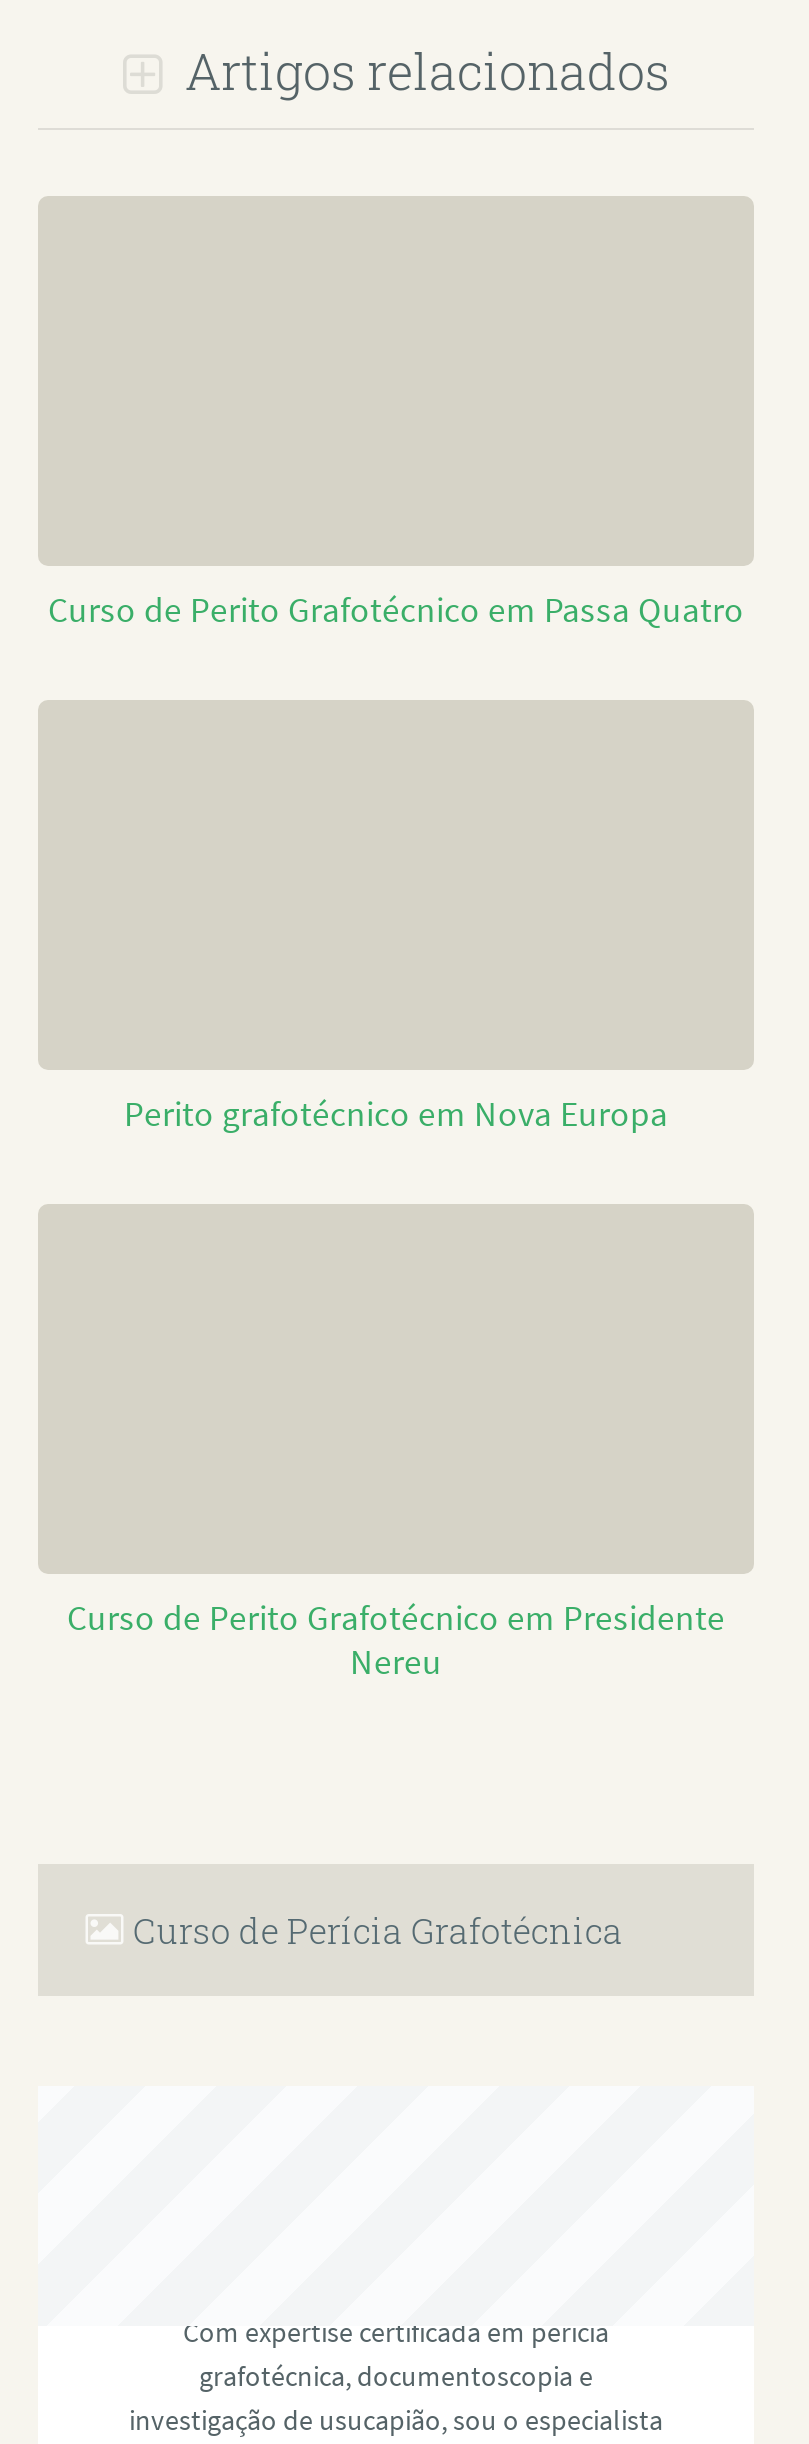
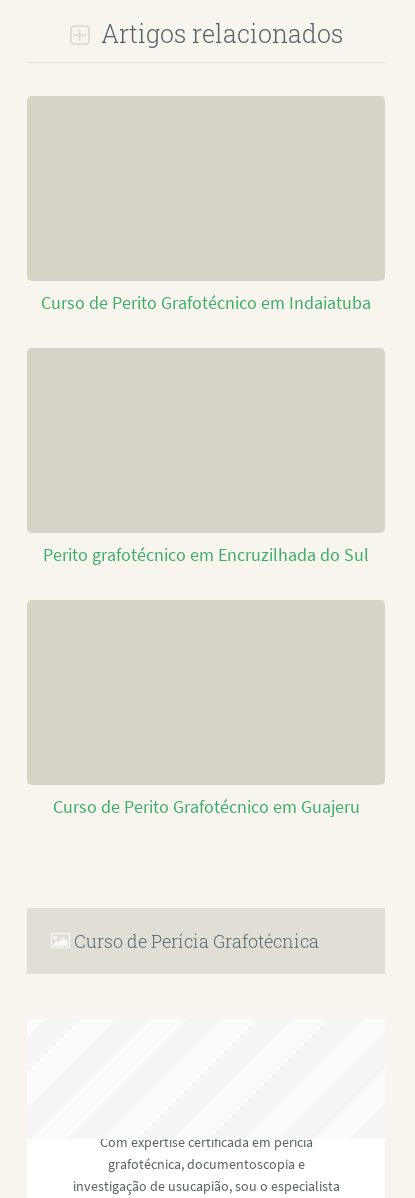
- Curso de Perito Grafotécnico em Passa Quatro
+ Curso de Perito Grafotécnico em Indaiatuba

- Perito grafotécnico em Nova Europa
+ Perito grafotécnico em Encruzilhada do Sul

- Curso de Perito Grafotécnico em Presidente
- Nereu
+ Curso de Perito Grafotécnico em Guajeru
